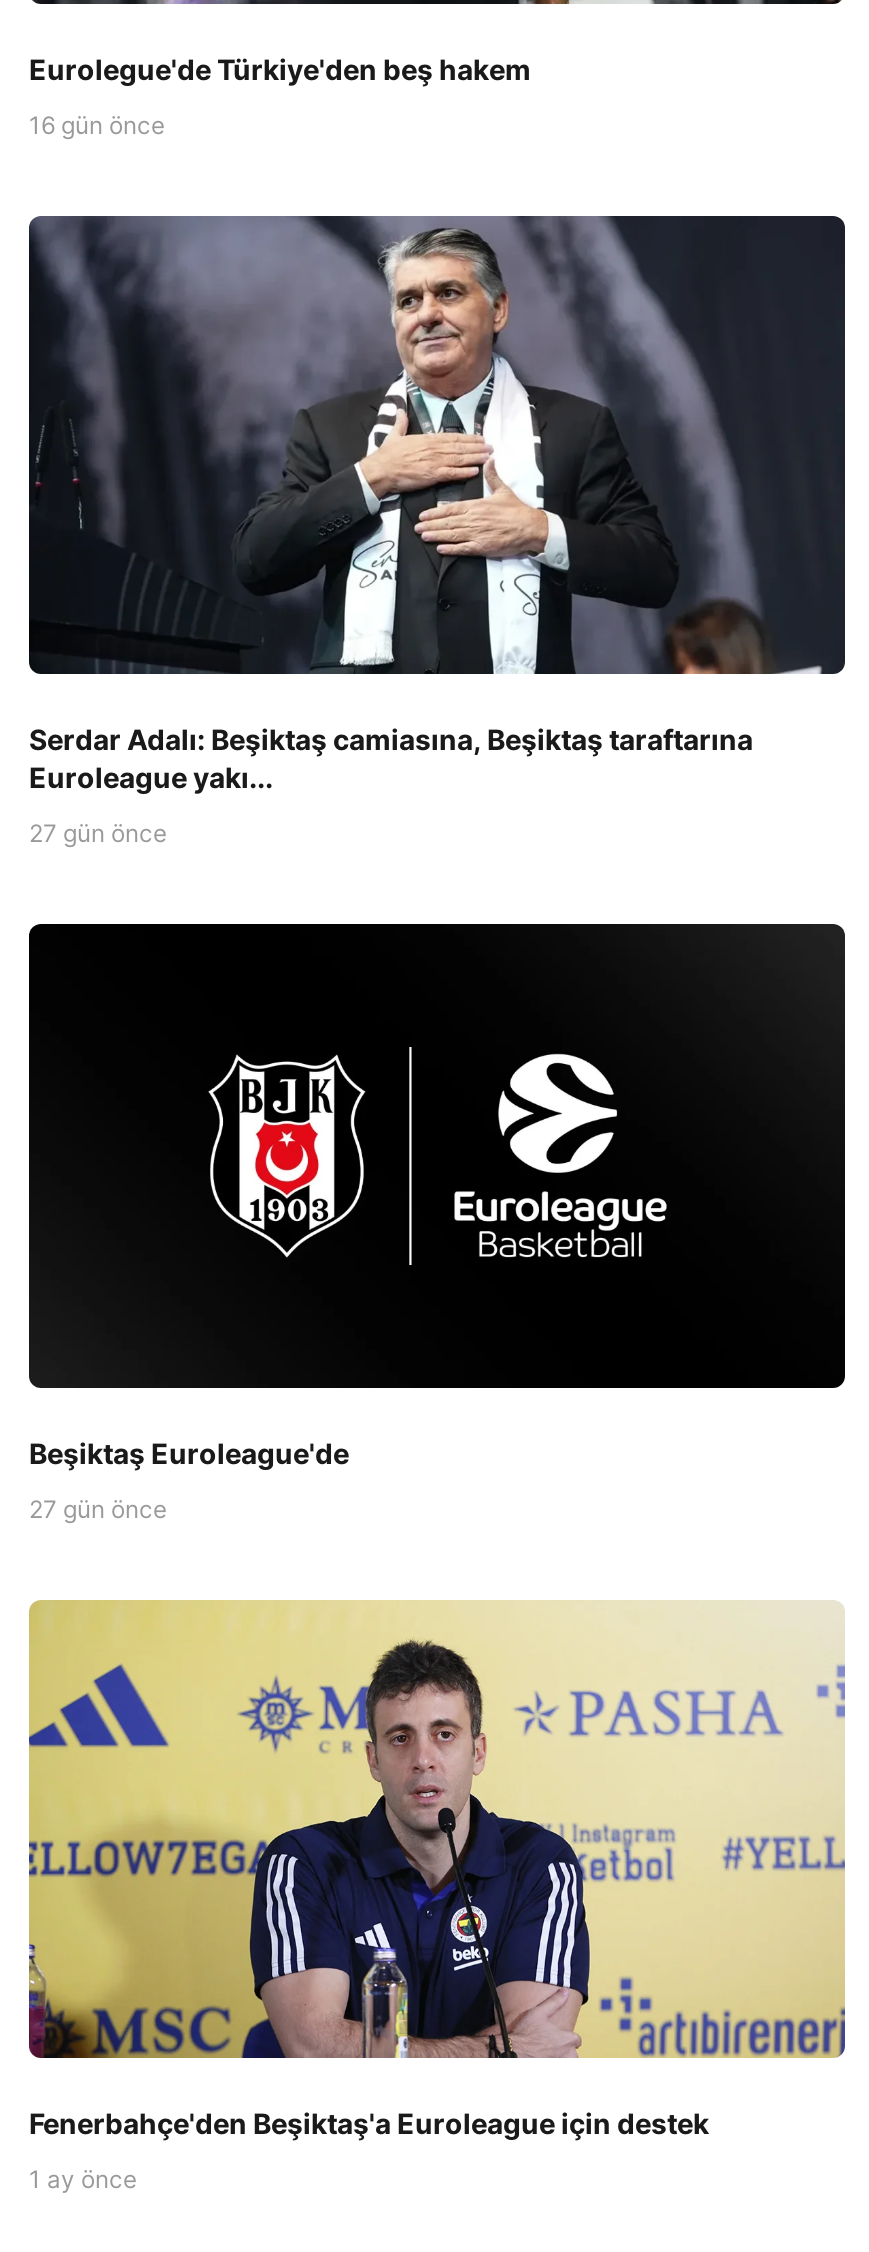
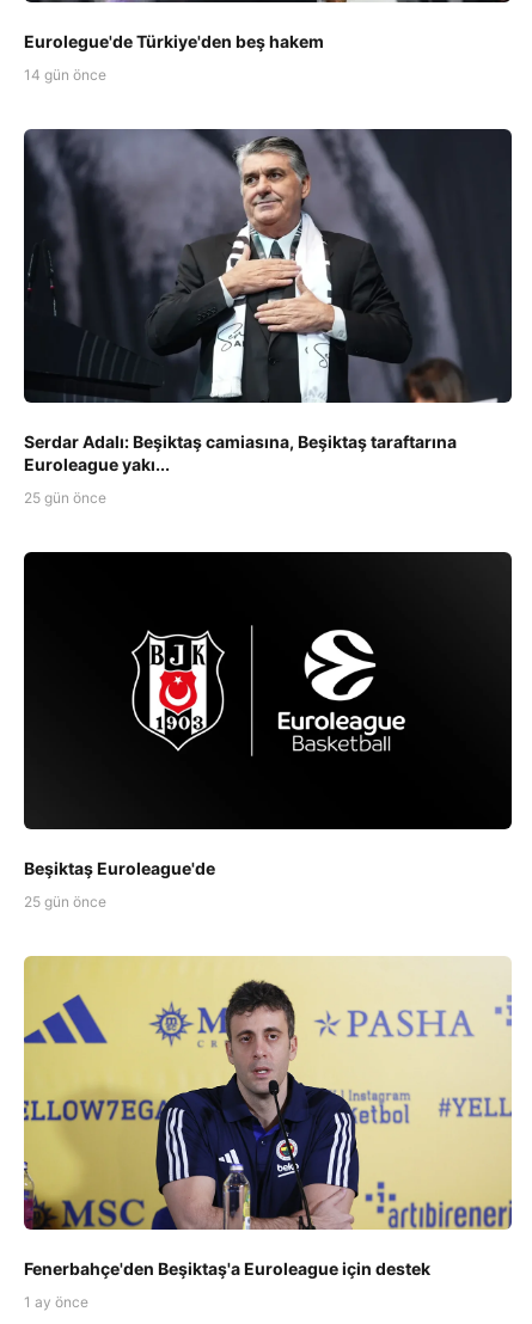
- 16 gün önce
+ 14 gün önce

- 27 gün önce
+ 25 gün önce

- 27 gün önce
+ 25 gün önce
